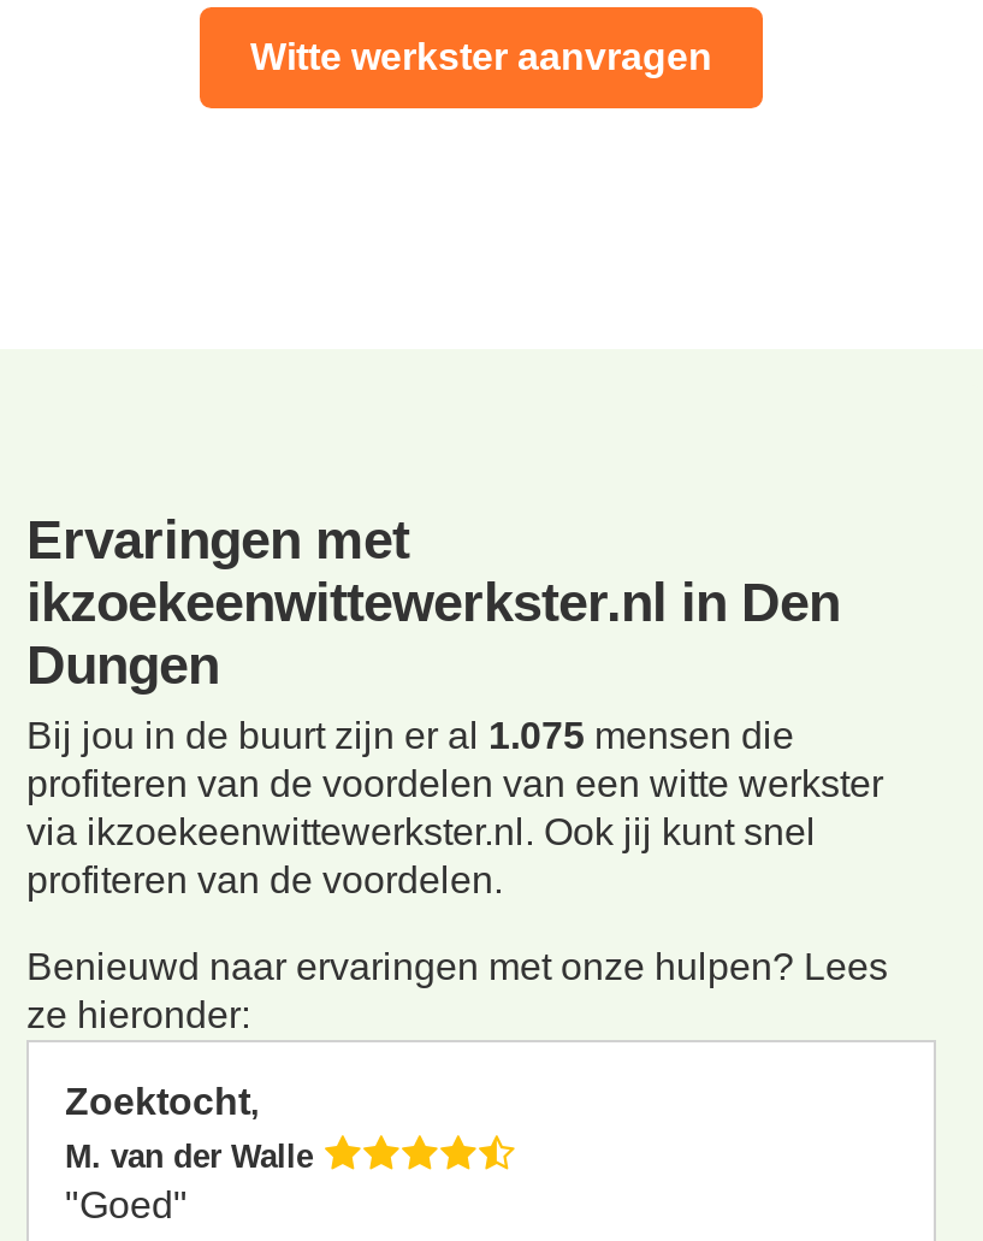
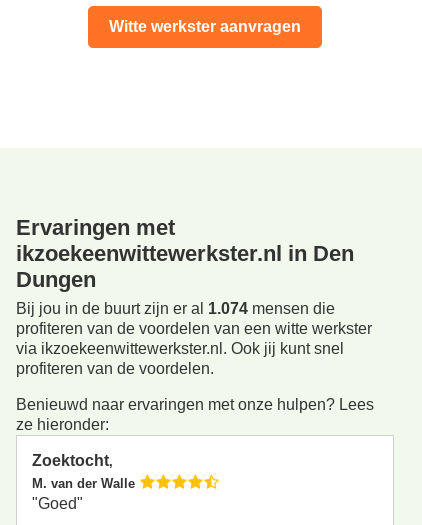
- Bij jou in de buurt zijn er al 1.075 mensen die
+ Bij jou in de buurt zijn er al 1.074 mensen die
